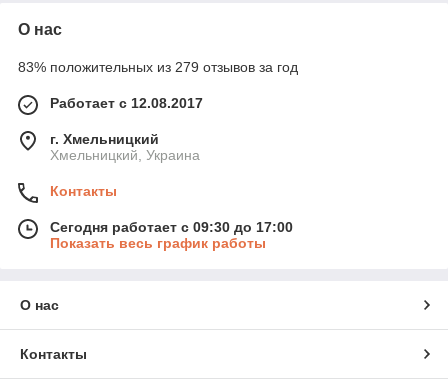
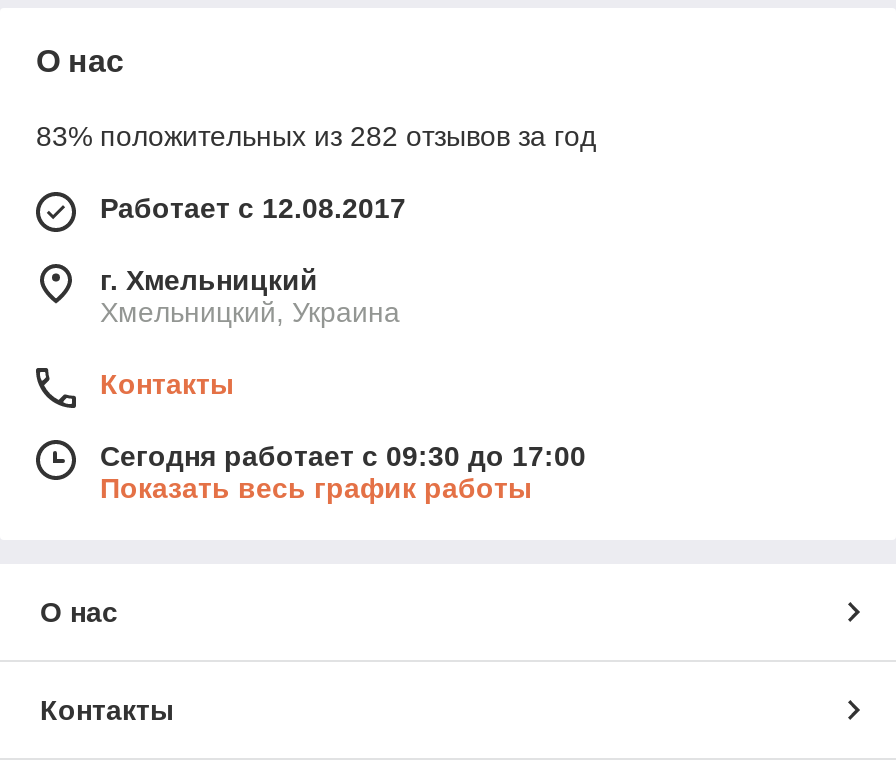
- 83% положительных из 279 отзывов за год
+ 83% положительных из 282 отзывов за год
